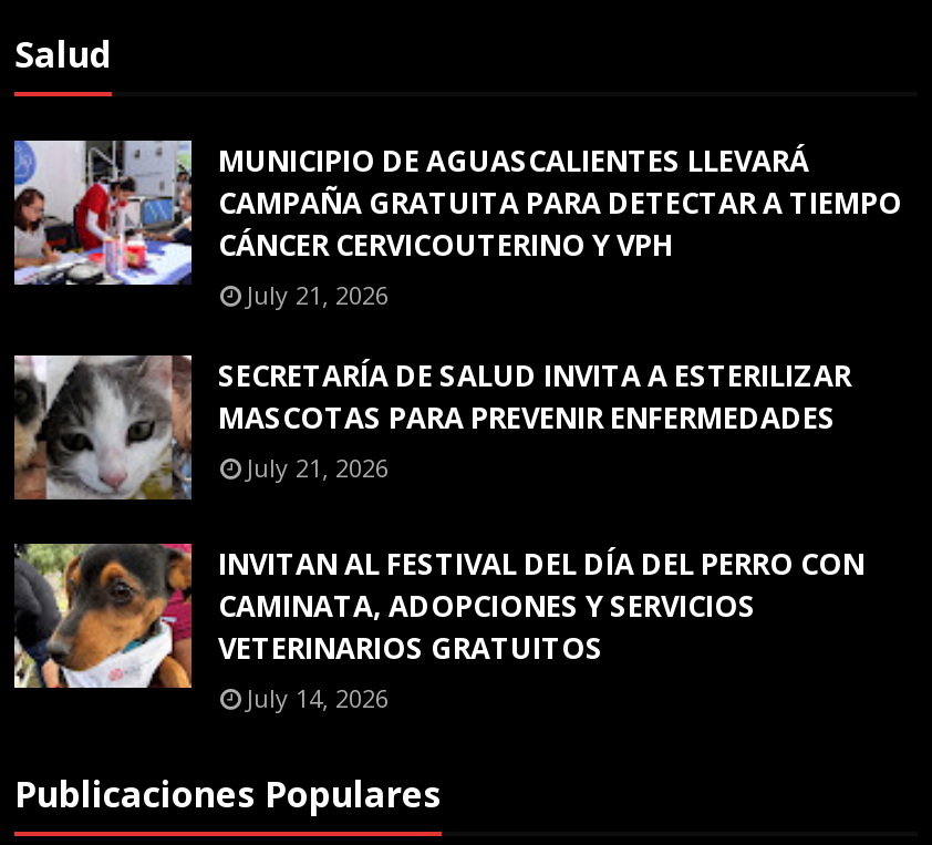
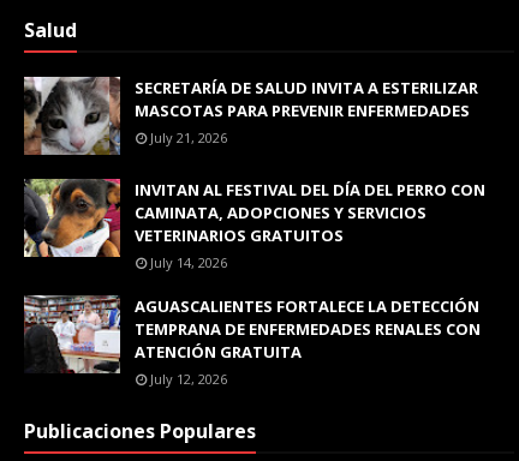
- [image]
- MUNICIPIO DE AGUASCALIENTES LLEVARÁ
- CAMPAÑA GRATUITA PARA DETECTAR A TIEMPO
- CÁNCER CERVICOUTERINO Y VPH
- July 21, 2026

moved up: [image] | SECRETARÍA DE SALUD INVITA A ESTERILIZAR | MASCOTAS PARA PREVENIR ENFERMEDADES | July 21, 2026 | INVITAN AL FESTIVAL DEL DÍA DEL PERRO CON | CAMINATA, ADOPCIONES Y SERVICIOS | VETERINARIOS GRATUITOS | July 14, 2026

+ [image]
+ AGUASCALIENTES FORTALECE LA DETECCIÓN
+ TEMPRANA DE ENFERMEDADES RENALES CON
+ ATENCIÓN GRATUITA
+ July 12, 2026
